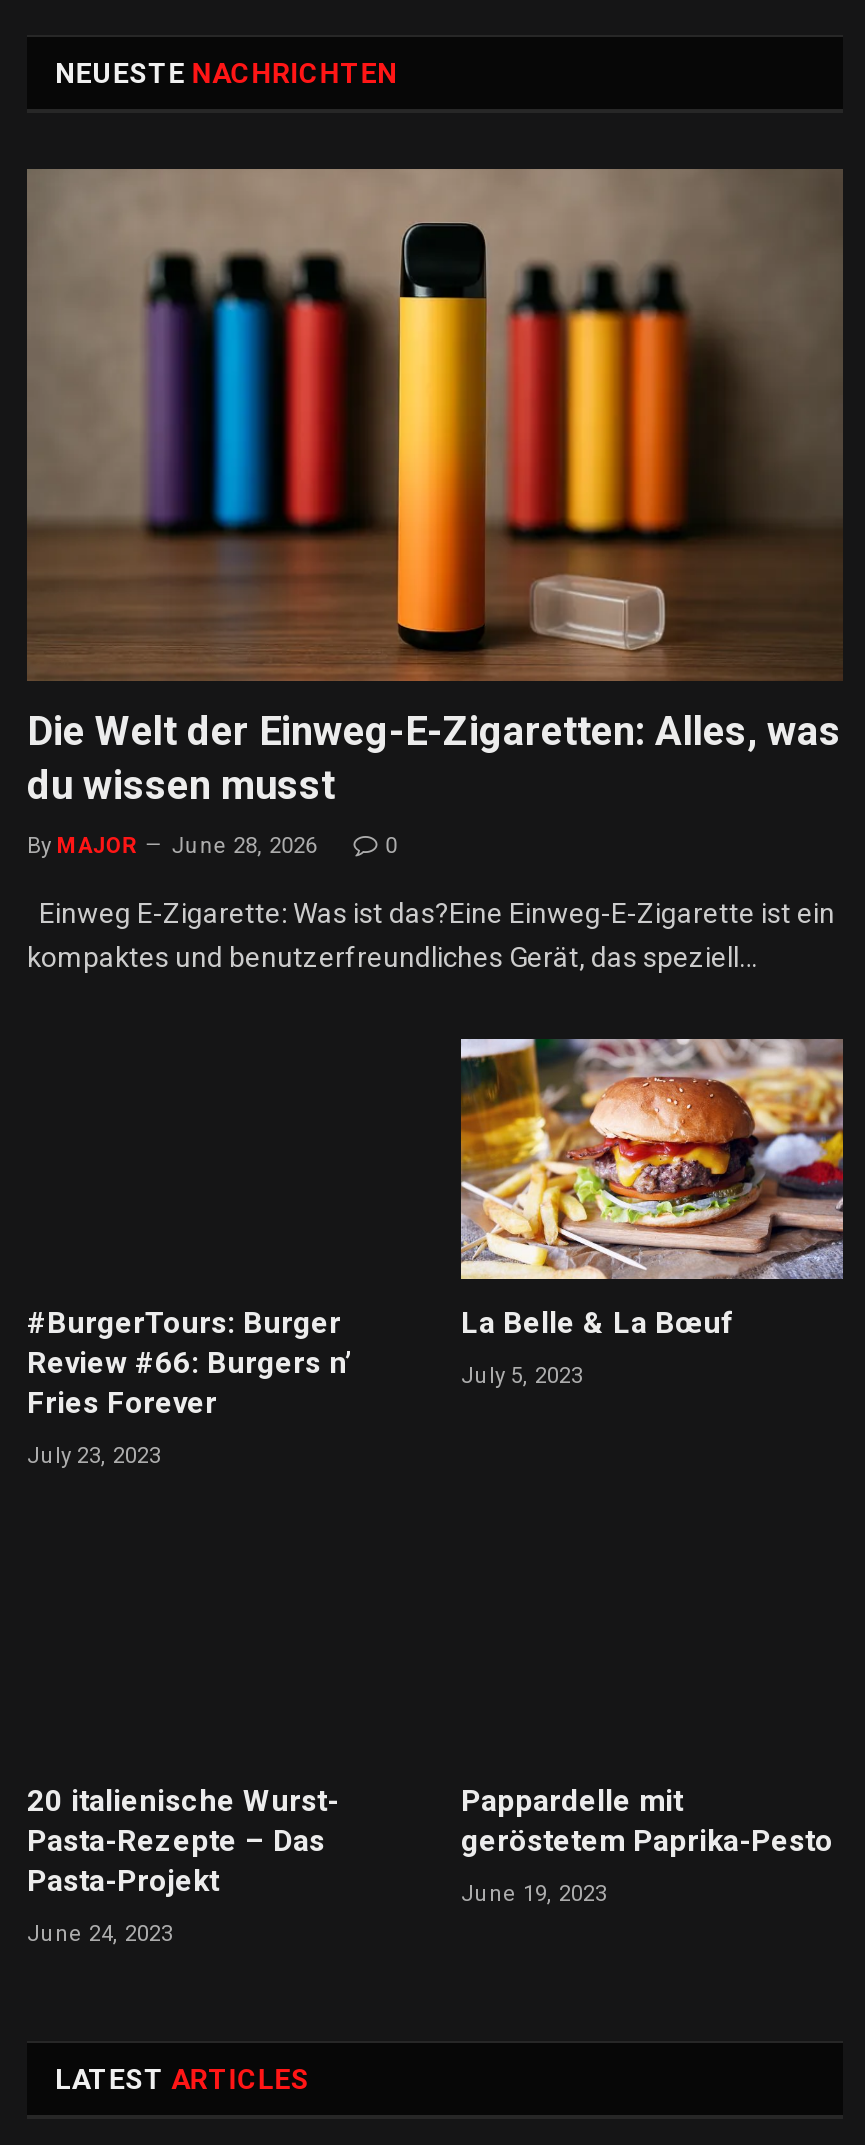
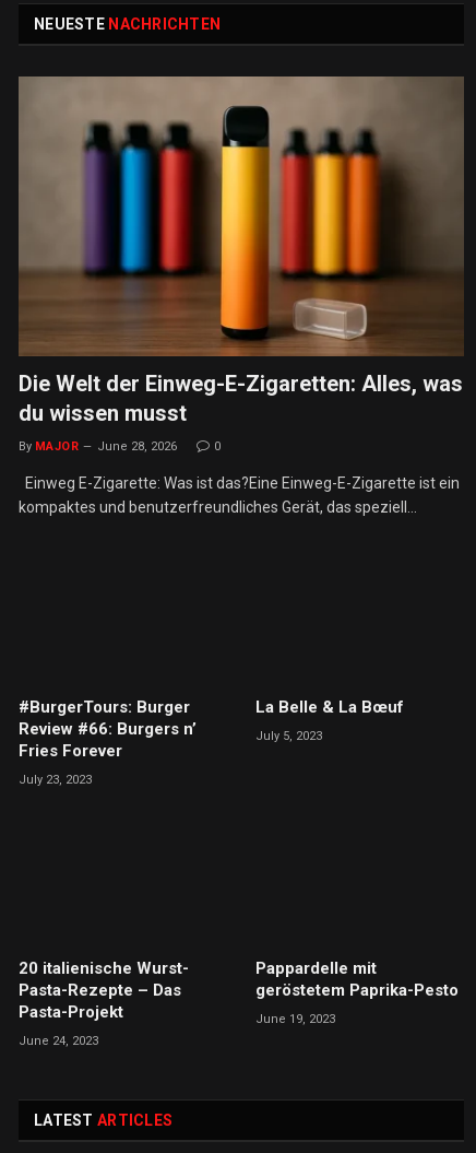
- [image]
